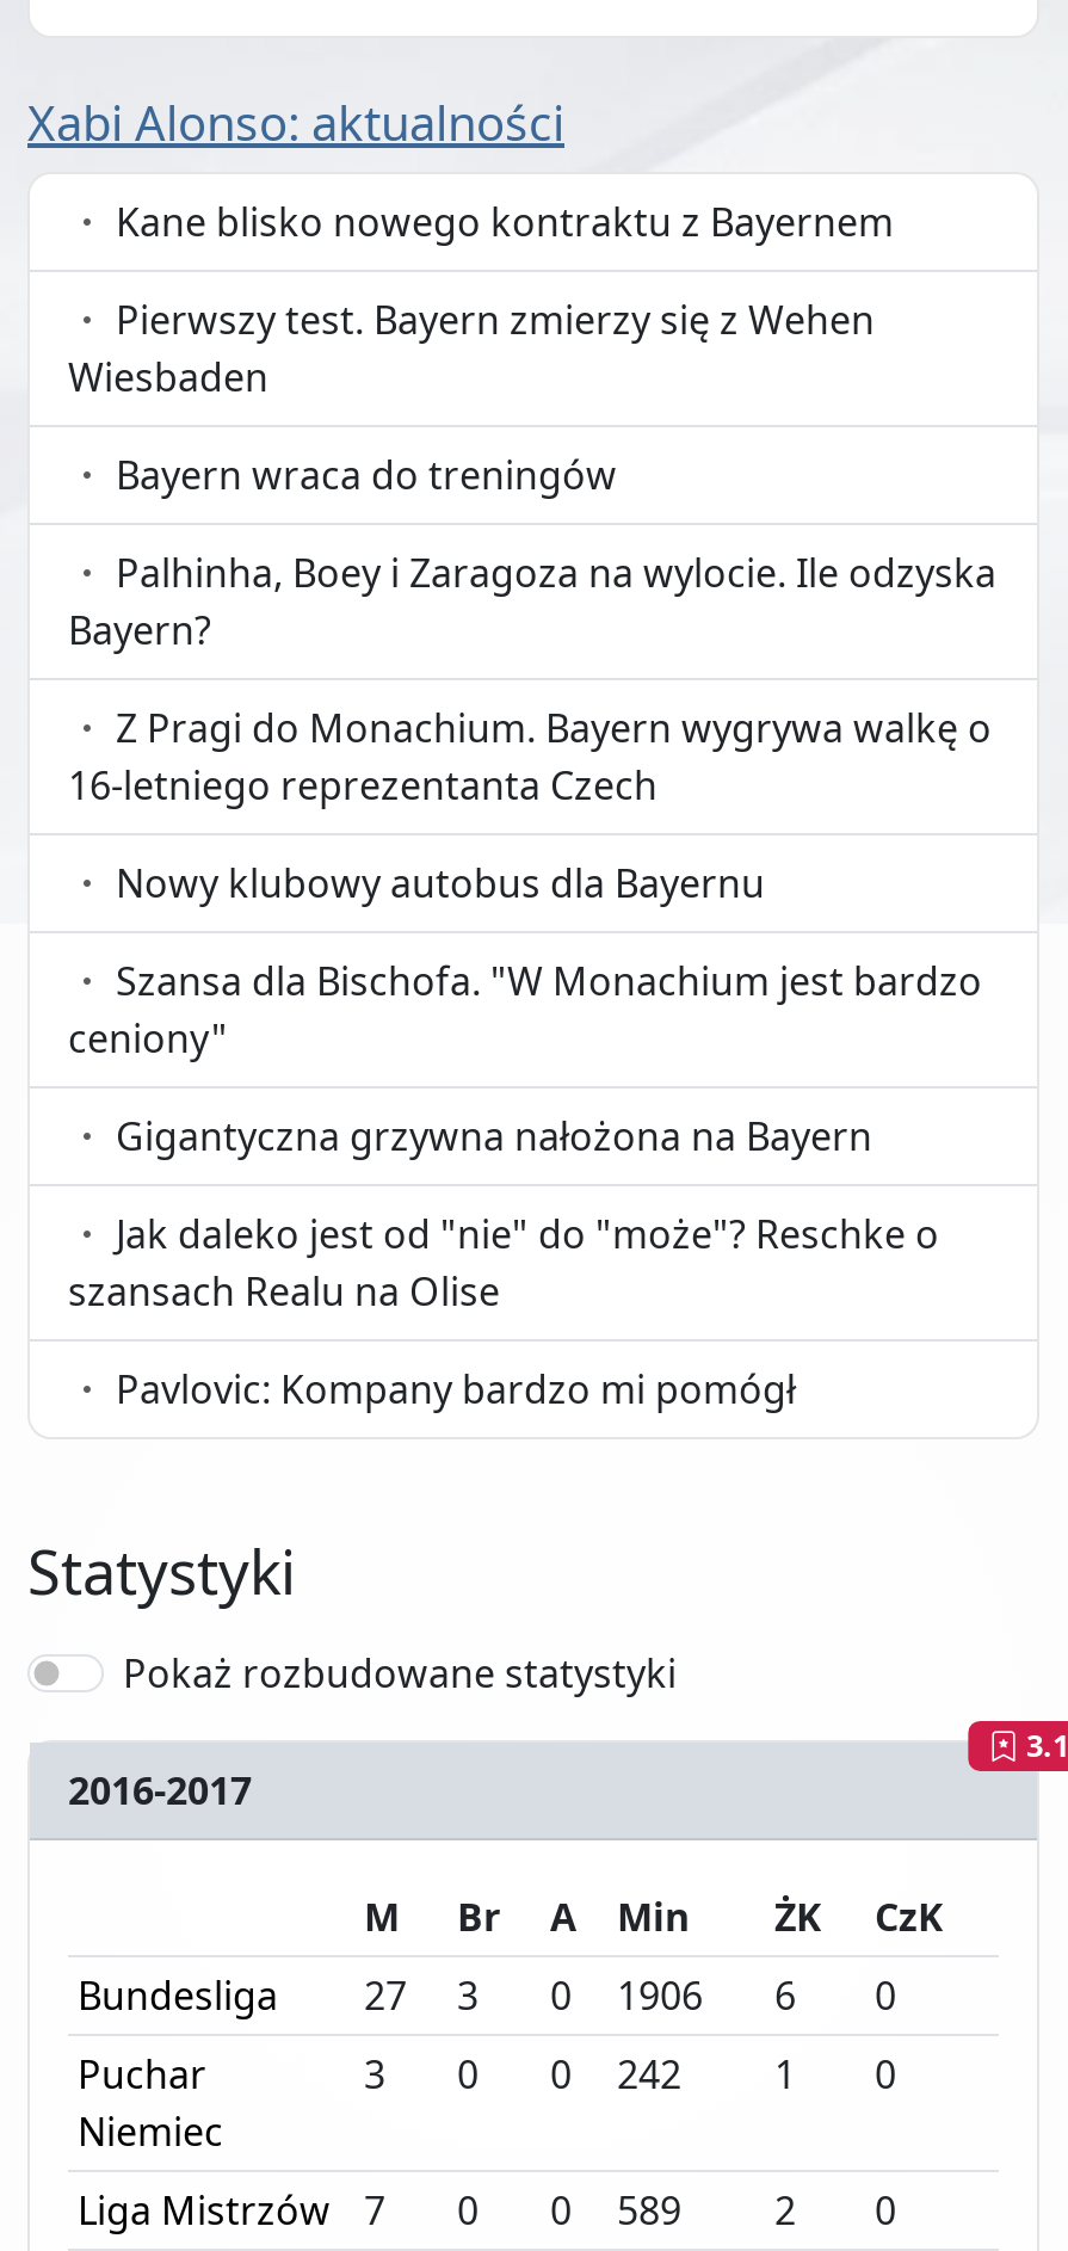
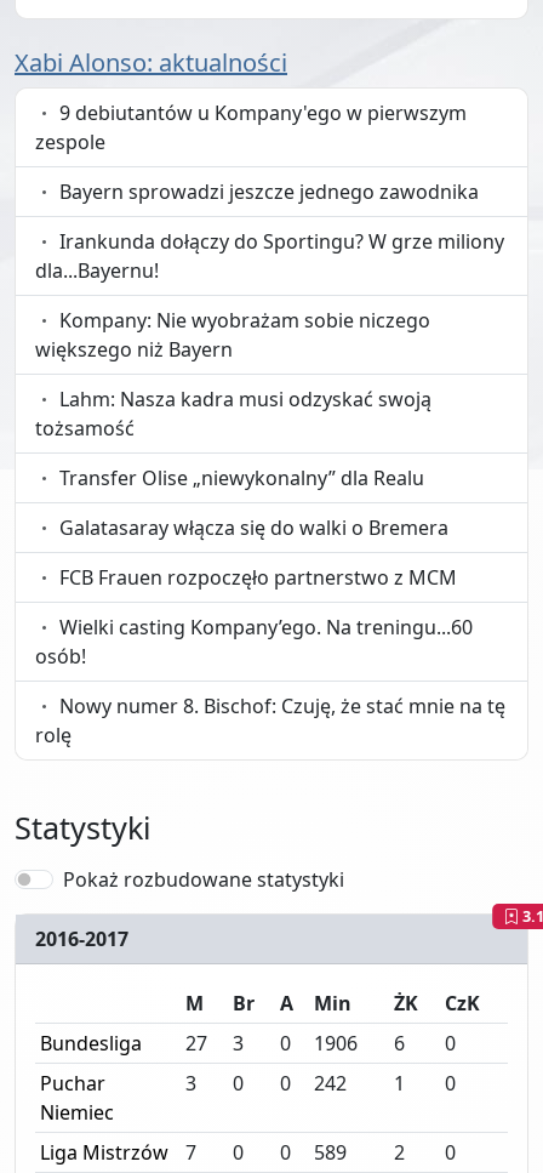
- Kane blisko nowego kontraktu z Bayernem
+ 9 debiutantów u Kompany'ego w pierwszym
+ zespole

- Pierwszy test. Bayern zmierzy się z Wehen
- Wiesbaden
+ Bayern sprowadzi jeszcze jednego zawodnika

- Bayern wraca do treningów
+ Irankunda dołączy do Sportingu? W grze miliony
+ dla...Bayernu!

- Palhinha, Boey i Zaragoza na wylocie. Ile odzyska
- Bayern?
+ Kompany: Nie wyobrażam sobie niczego
+ większego niż Bayern

- Z Pragi do Monachium. Bayern wygrywa walkę o
- 16-letniego reprezentanta Czech
+ Lahm: Nasza kadra musi odzyskać swoją
+ tożsamość

- Nowy klubowy autobus dla Bayernu
+ Transfer Olise „niewykonalny” dla Realu

- Szansa dla Bischofa. "W Monachium jest bardzo
- ceniony"
+ Galatasaray włącza się do walki o Bremera

- Gigantyczna grzywna nałożona na Bayern
+ FCB Frauen rozpoczęło partnerstwo z MCM

- Jak daleko jest od "nie" do "może"? Reschke o
- szansach Realu na Olise
+ Wielki casting Kompany’ego. Na treningu...60
+ osób!

- Pavlovic: Kompany bardzo mi pomógł
+ Nowy numer 8. Bischof: Czuję, że stać mnie na tę
+ rolę
